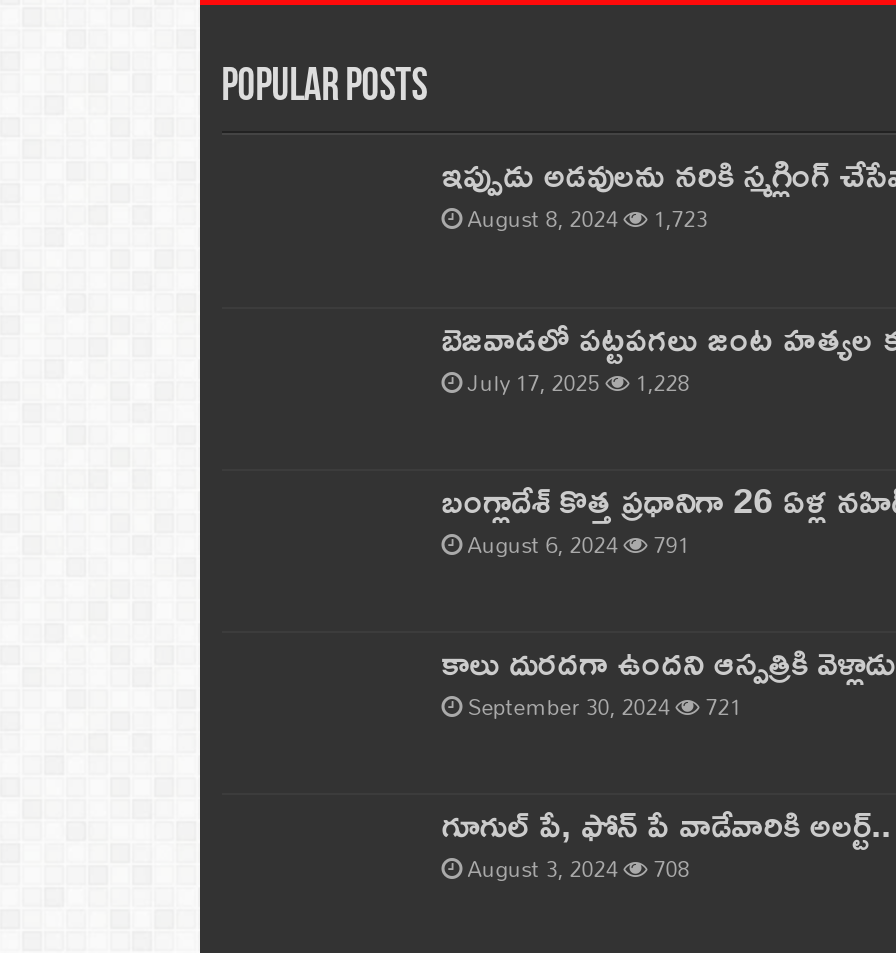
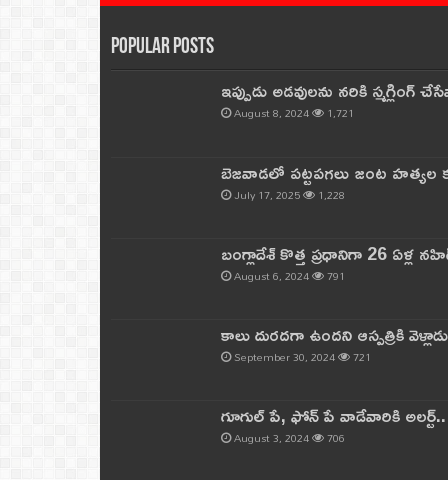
- August 8, 2024 1,723
+ August 8, 2024 1,721

- August 3, 2024 708
+ August 3, 2024 706
